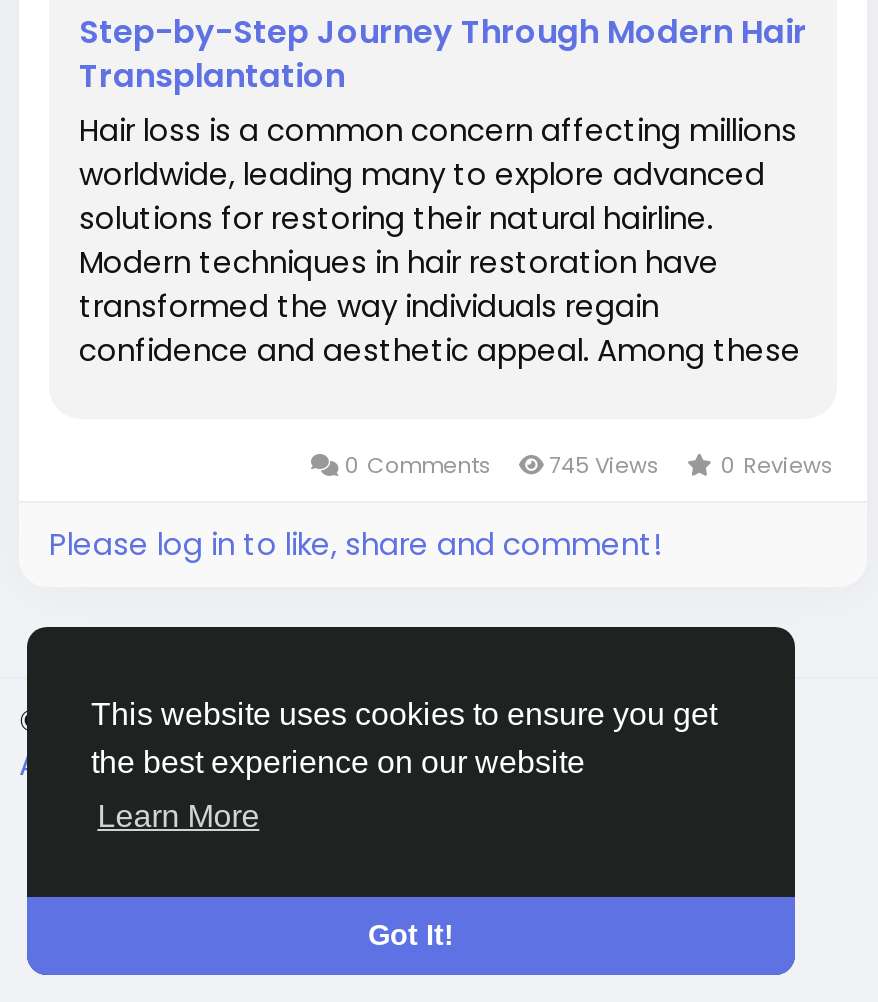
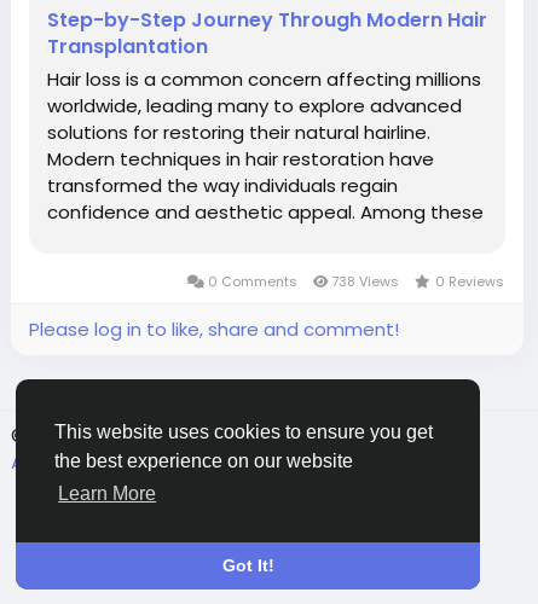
- 745 Views
+ 738 Views
